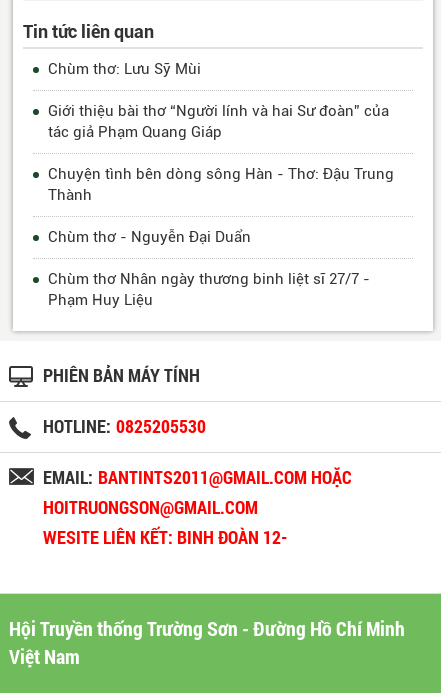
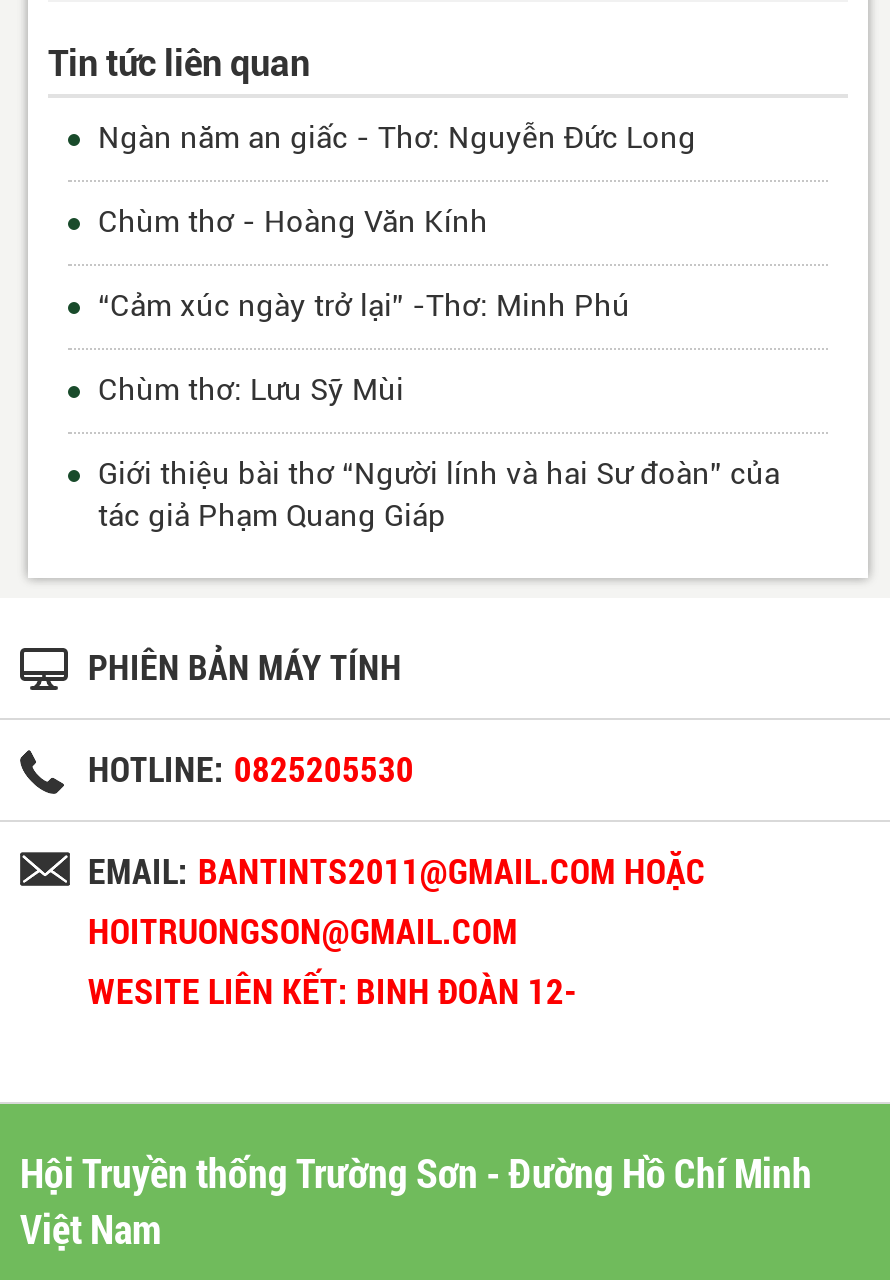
+ Ngàn năm an giấc - Thơ: Nguyễn Đức Long
+ Chùm thơ - Hoàng Văn Kính
+ “Cảm xúc ngày trở lại” -Thơ: Minh Phú

moved down: Chùm thơ: Lưu Sỹ Mùi | Giới thiệu bài thơ “Người lính và hai Sư đoàn” của | tác giả Phạm Quang Giáp

- Chuyện tình bên dòng sông Hàn - Thơ: Đậu Trung
- Thành
- Chùm thơ - Nguyễn Đại Duẩn
- Chùm thơ Nhân ngày thương binh liệt sĩ 27/7 -
- Phạm Huy Liệu
